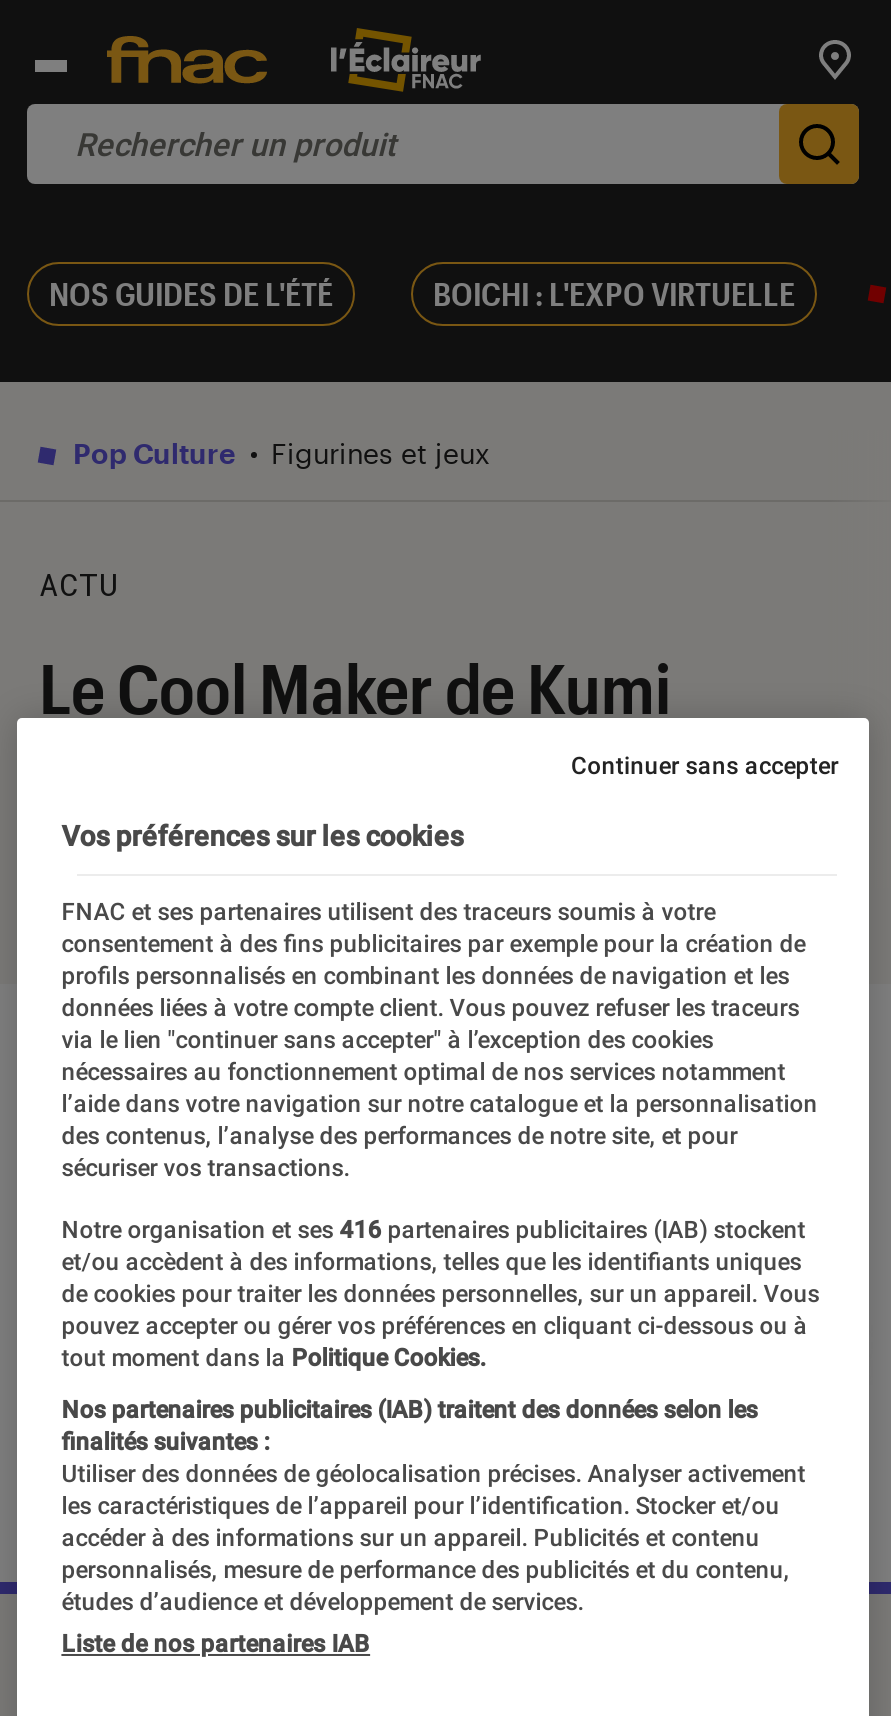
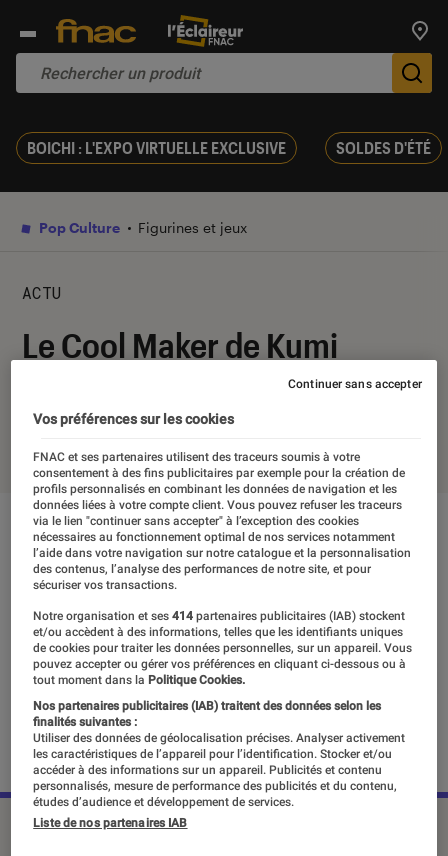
- NOS GUIDES DE L'ÉTÉ
- BOICHI : L'EXPO VIRTUELLE
+ BOICHI : L'EXPO VIRTUELLE EXCLUSIVE
+ SOLDES D'ÉTÉ

- Notre organisation et ses 416 partenaires publicitaires (IAB) stockent
+ Notre organisation et ses 414 partenaires publicitaires (IAB) stockent
